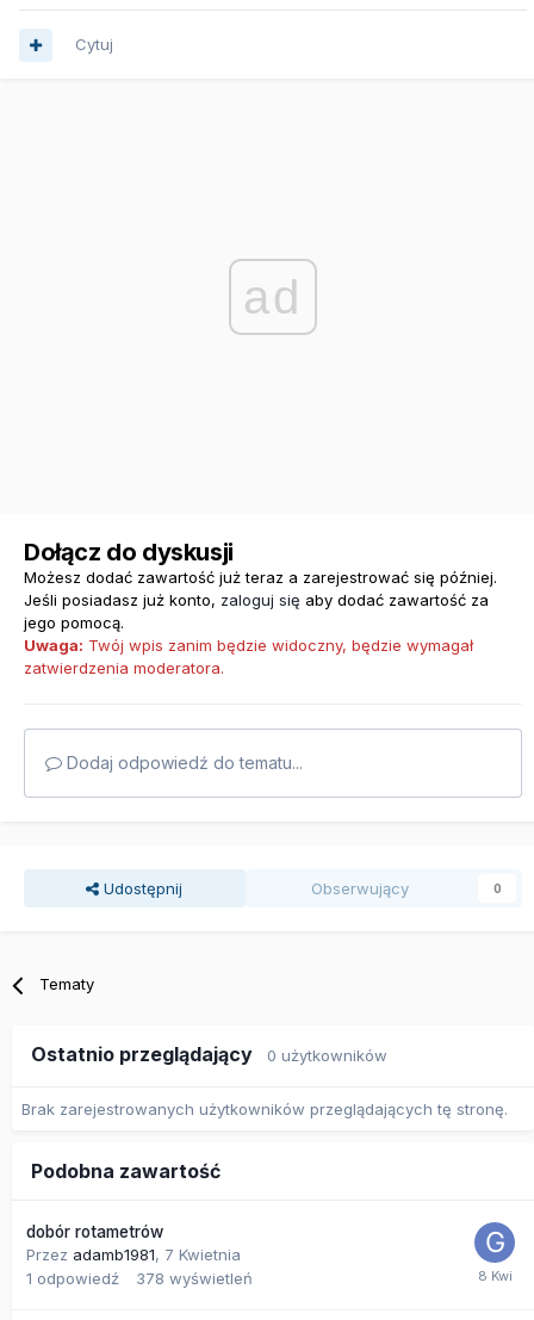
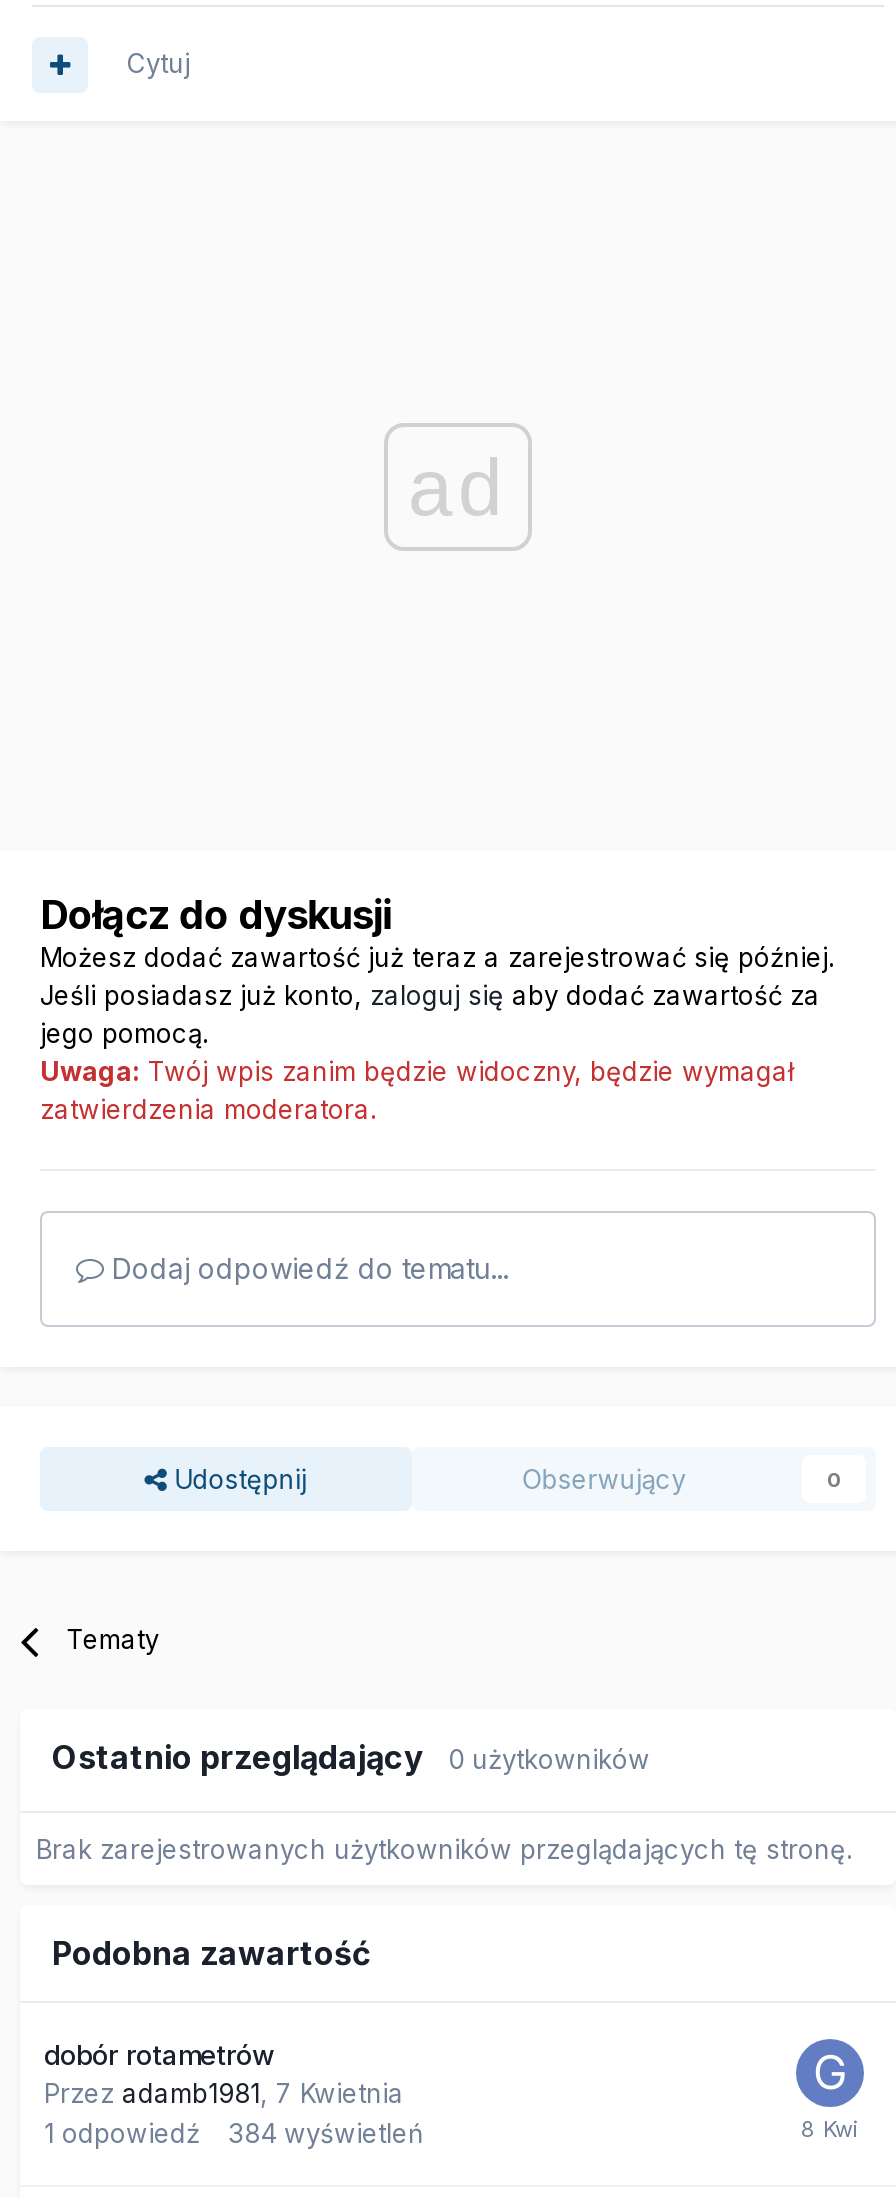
- 1 odpowiedź 378 wyświetleń
+ 1 odpowiedź 384 wyświetleń
